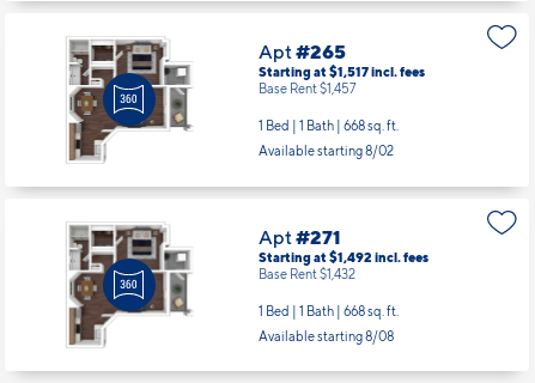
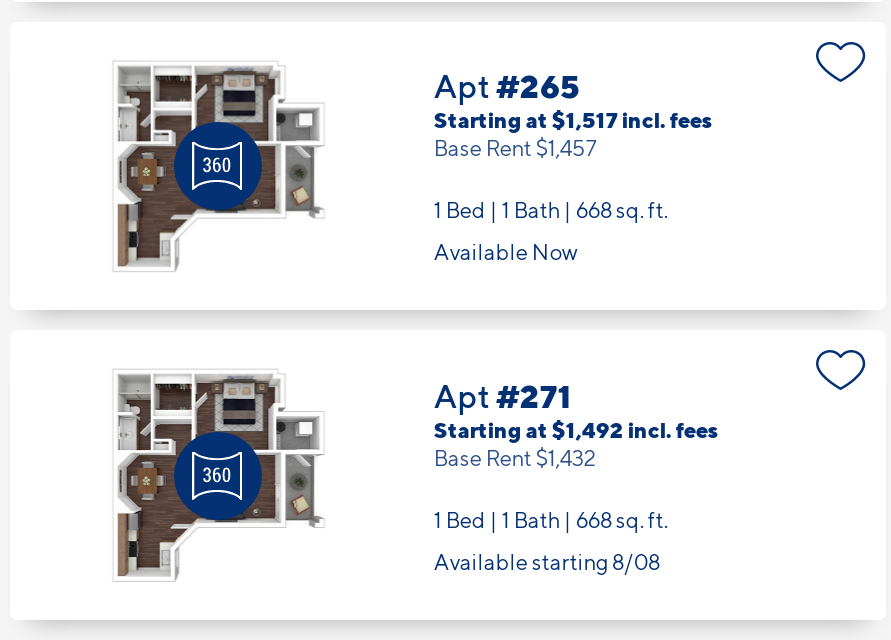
- Available starting 8/02
+ Available Now
